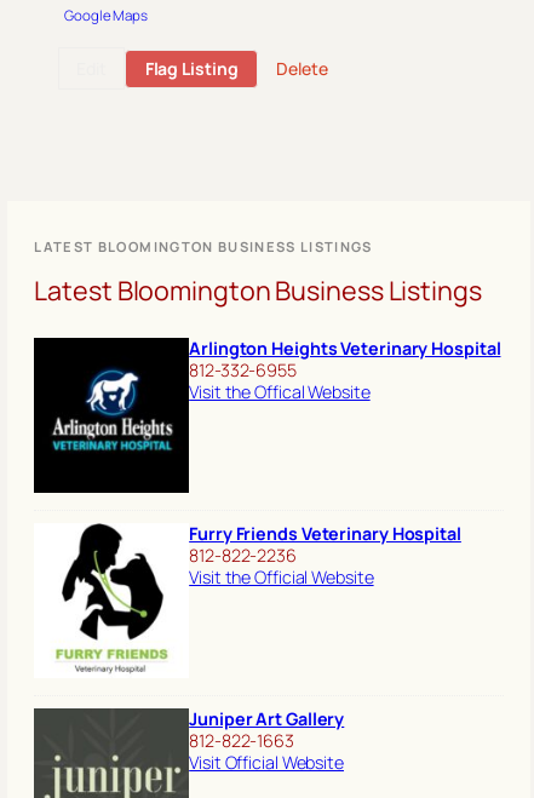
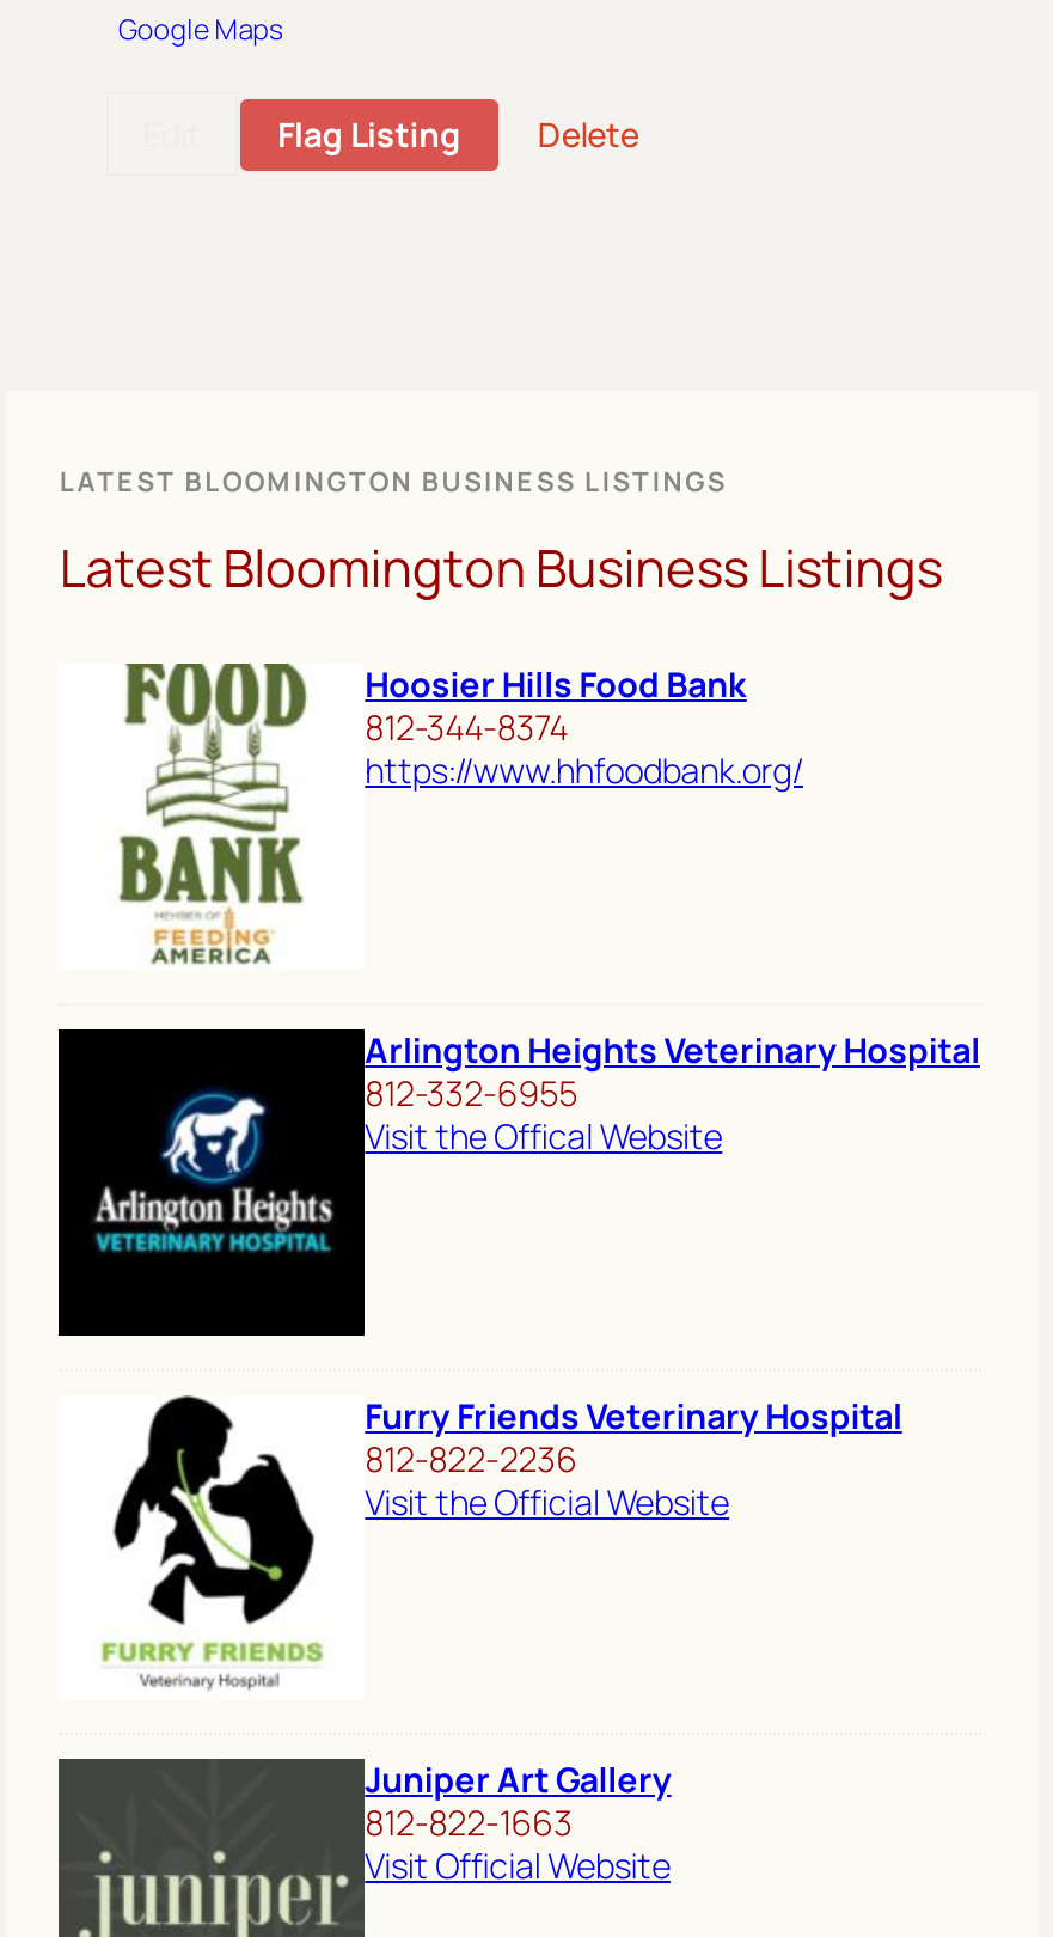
+ [image]
+ Hoosier Hills Food Bank
+ 812-344-8374
+ https://www.hhfoodbank.org/
